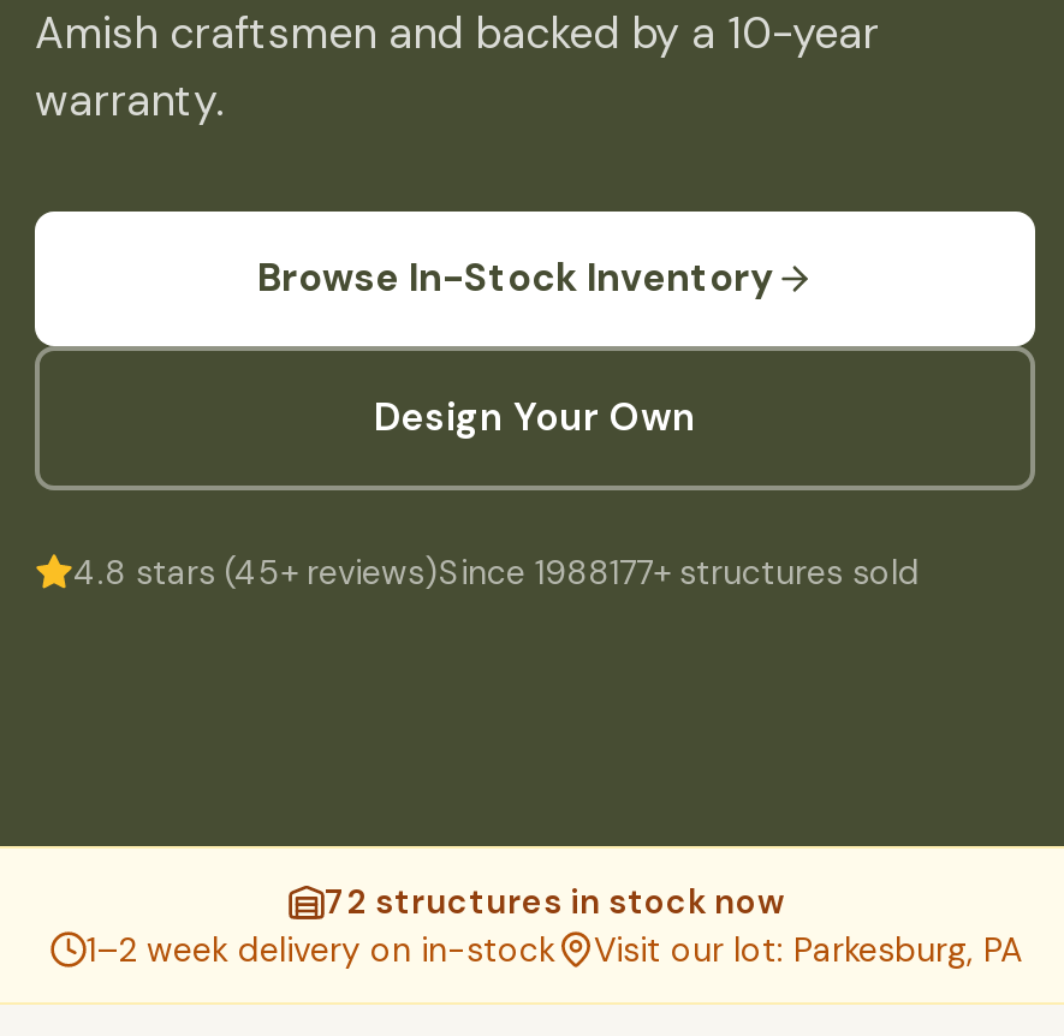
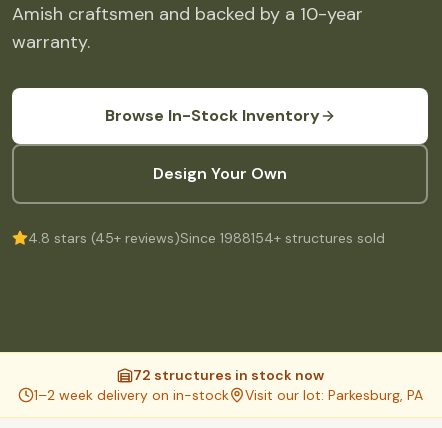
- 4.8 stars (45+ reviews)Since 1988177+ structures sold
+ 4.8 stars (45+ reviews)Since 1988154+ structures sold
